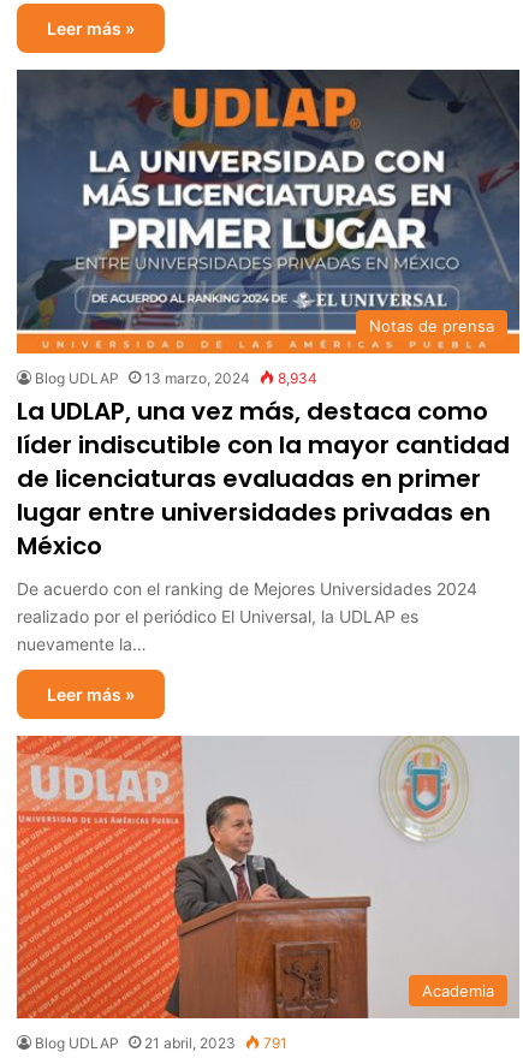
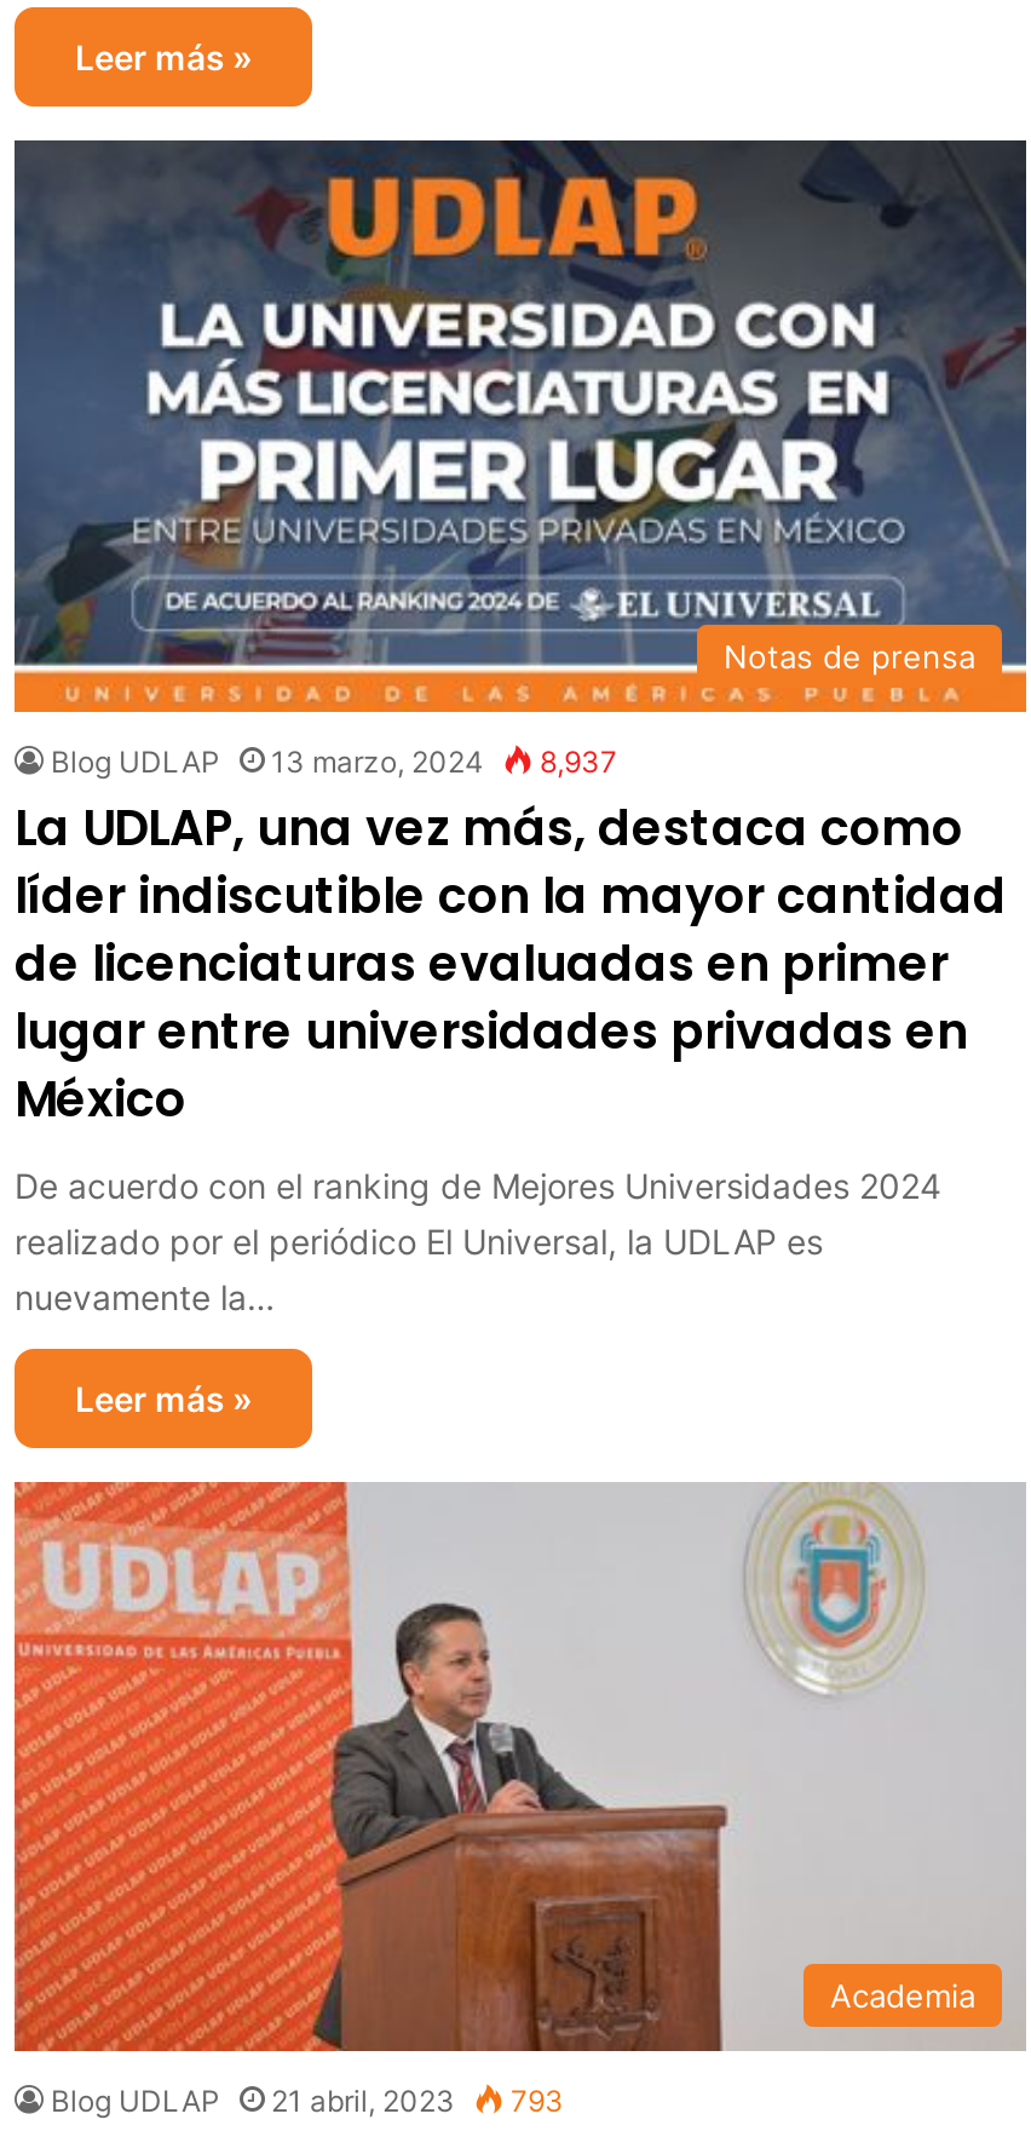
- Blog UDLAP 13 marzo, 2024 8,934
+ Blog UDLAP 13 marzo, 2024 8,937

- Blog UDLAP 21 abril, 2023 791
+ Blog UDLAP 21 abril, 2023 793
